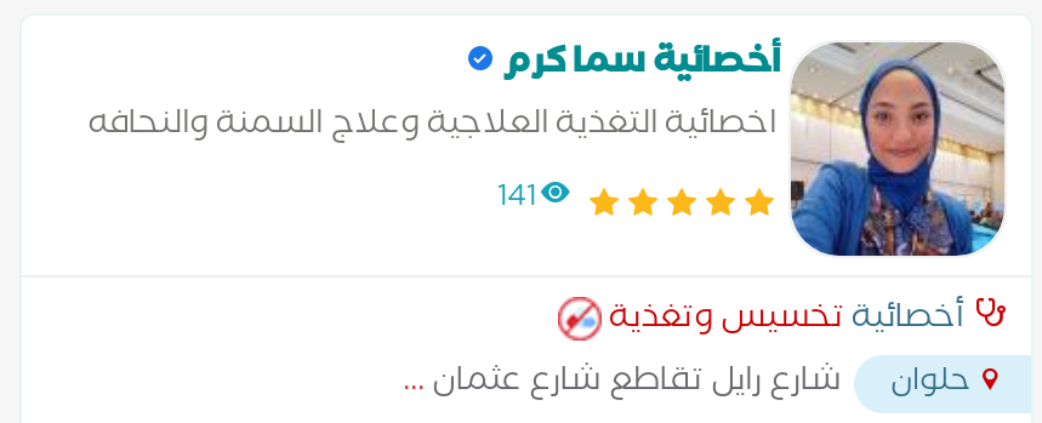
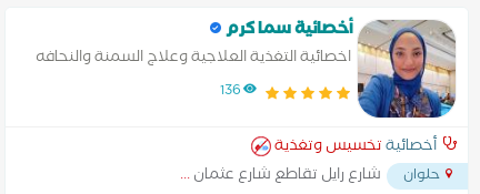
- 141
+ 136
